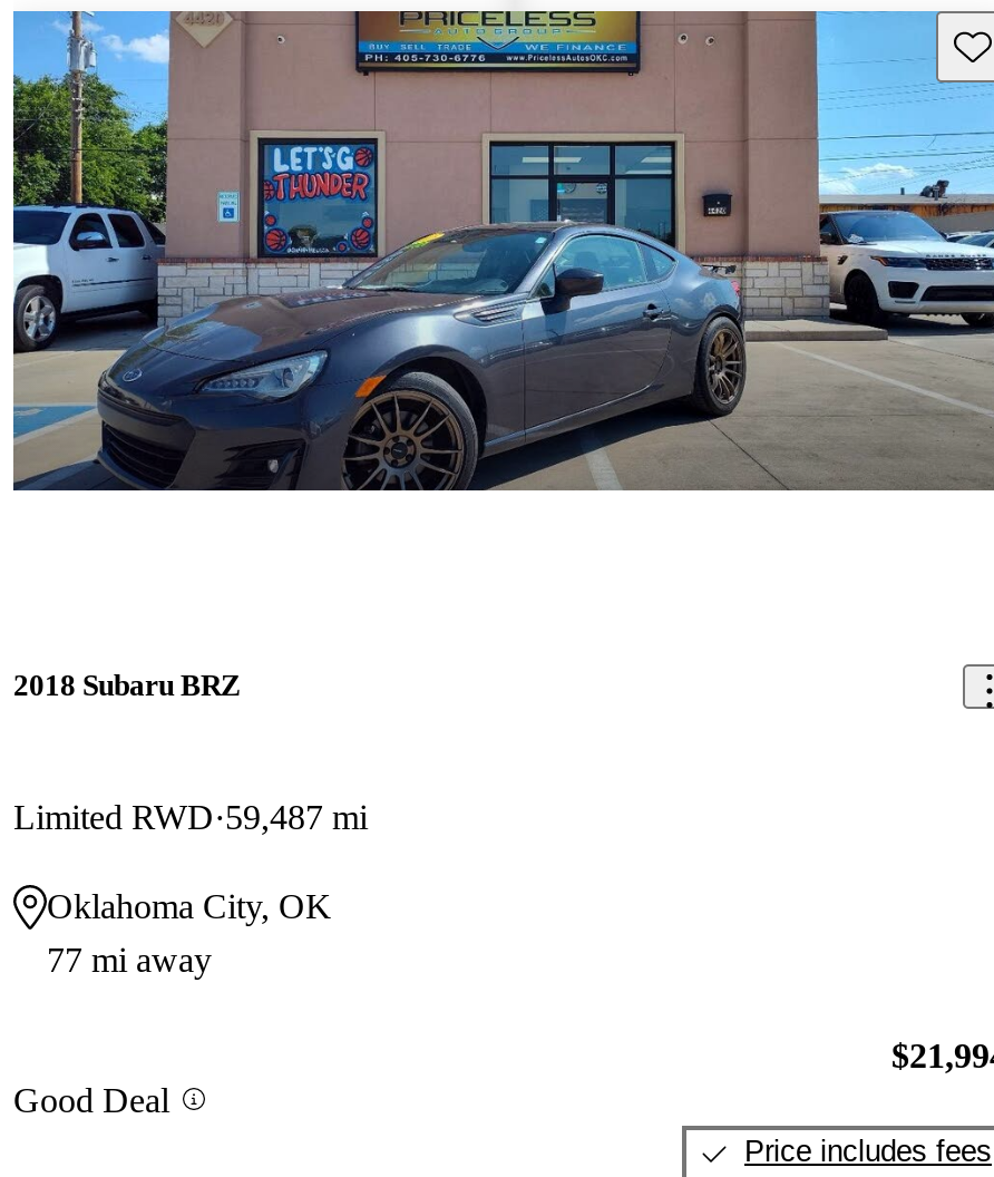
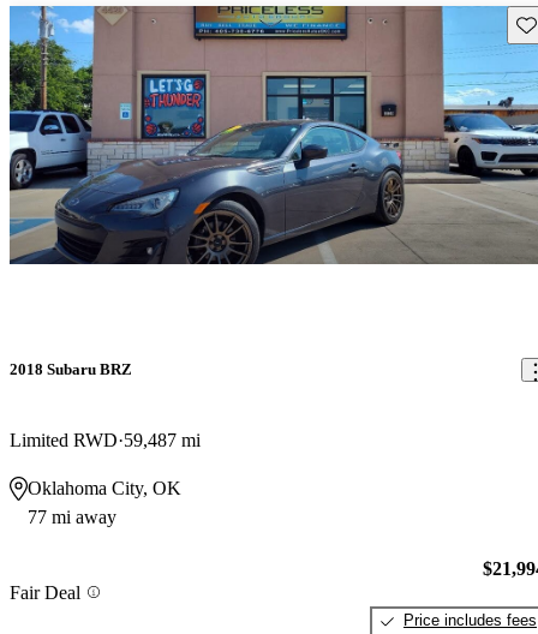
- Good Deal
+ Fair Deal
